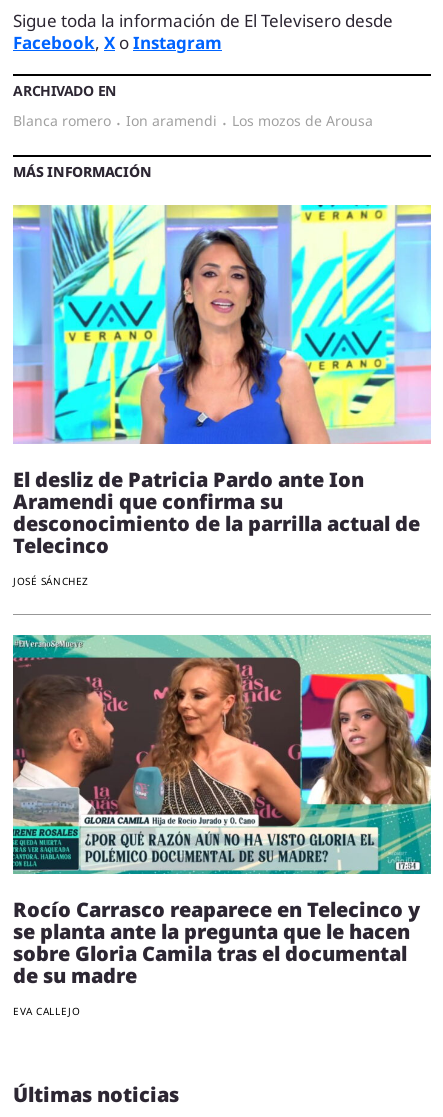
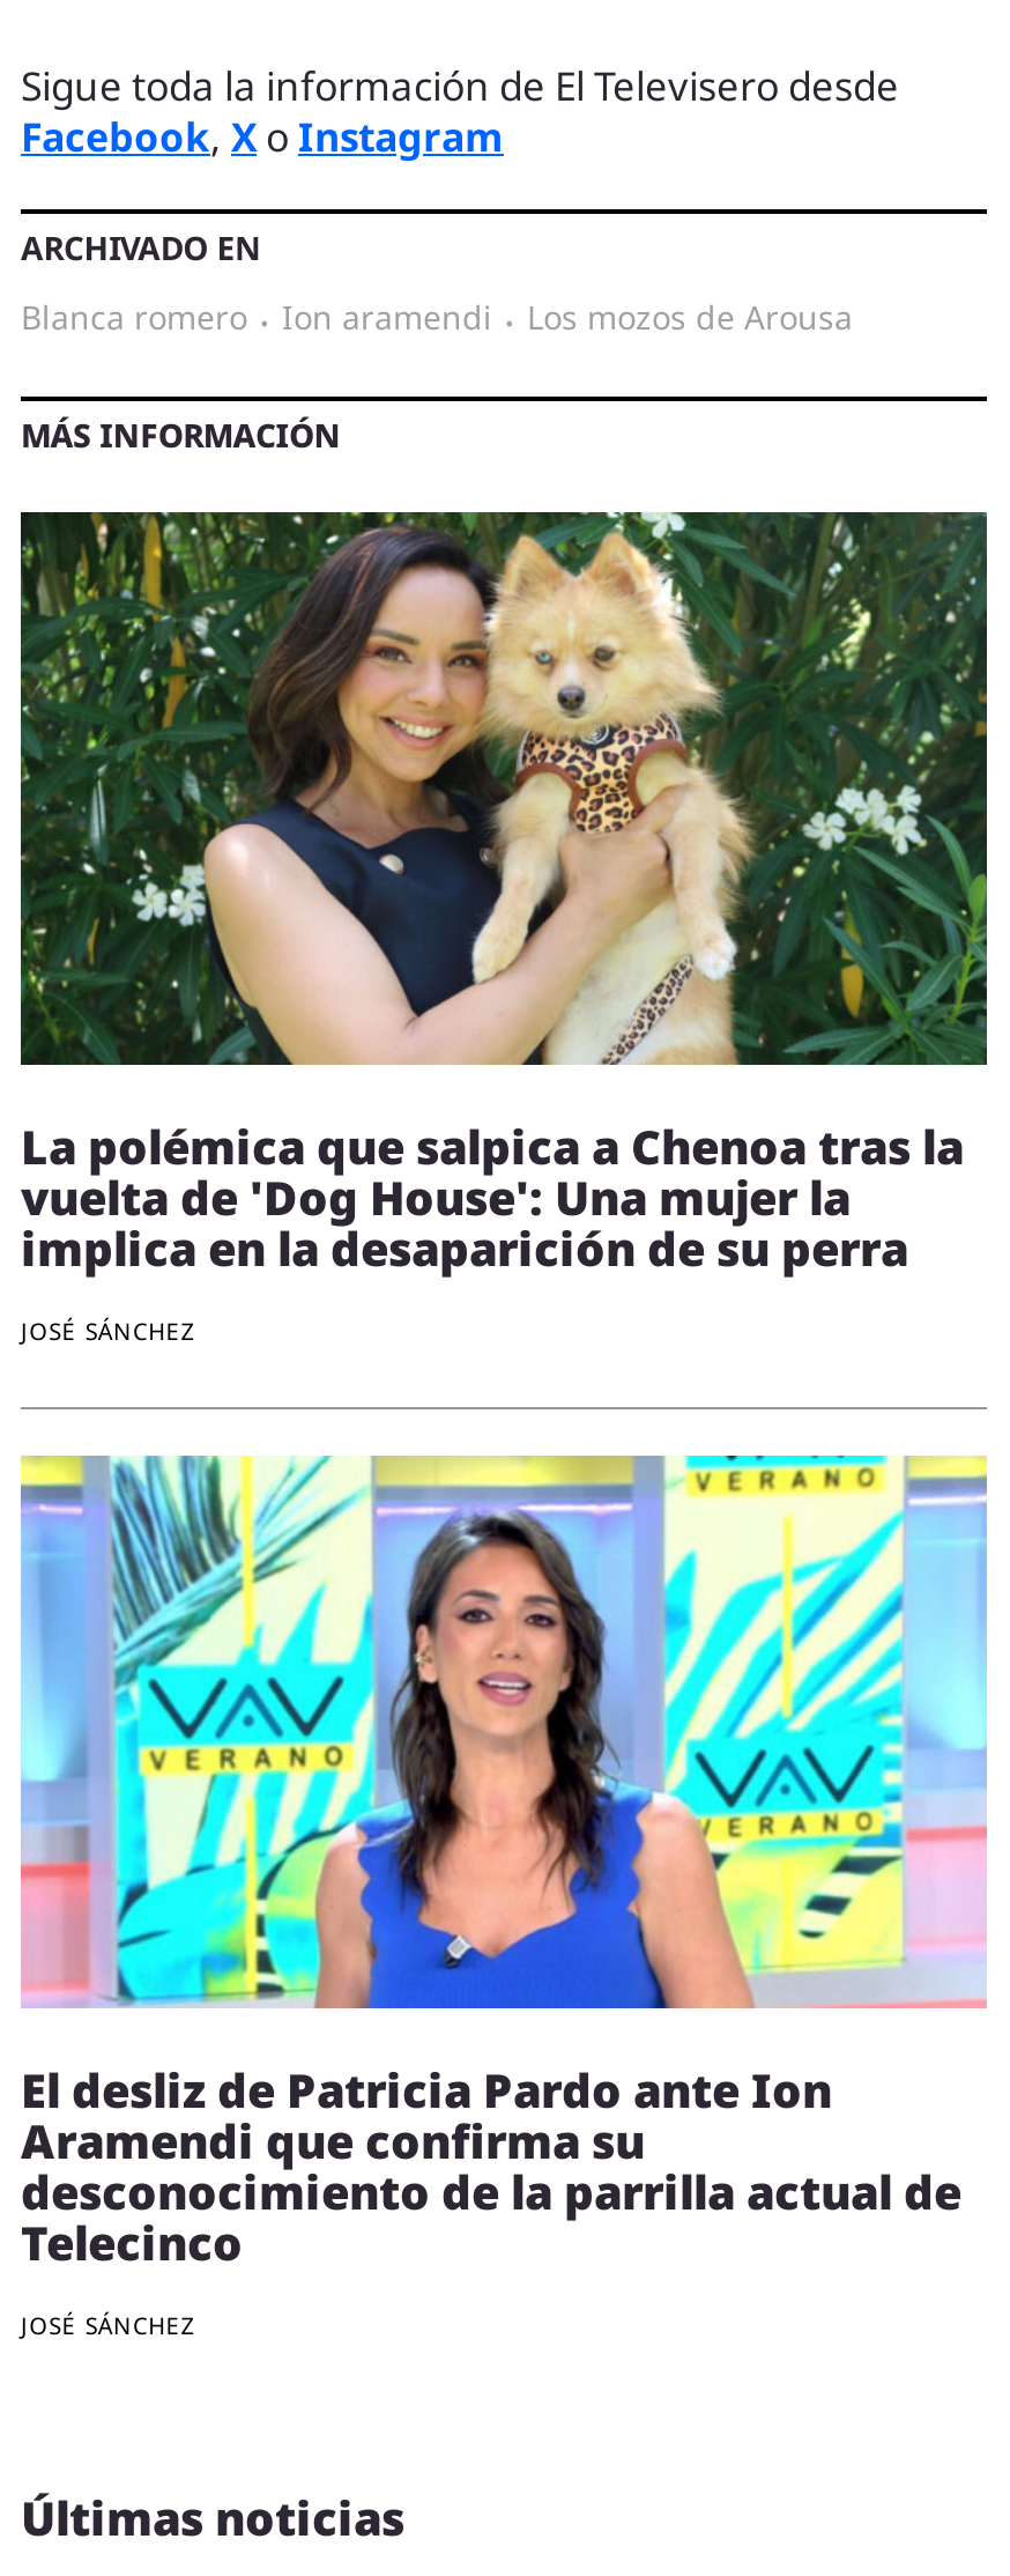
+ [image]
+ La polémica que salpica a Chenoa tras la
+ vuelta de 'Dog House': Una mujer la
+ implica en la desaparición de su perra
+ JOSÉ SÁNCHEZ

moved down: [image] | El desliz de Patricia Pardo ante Ion | Aramendi que confirma su | desconocimiento de la parrilla actual de | Telecinco | JOSÉ SÁNCHEZ

- [image]
- Rocío Carrasco reaparece en Telecinco y
- se planta ante la pregunta que le hacen
- sobre Gloria Camila tras el documental
- de su madre
- EVA CALLEJO
